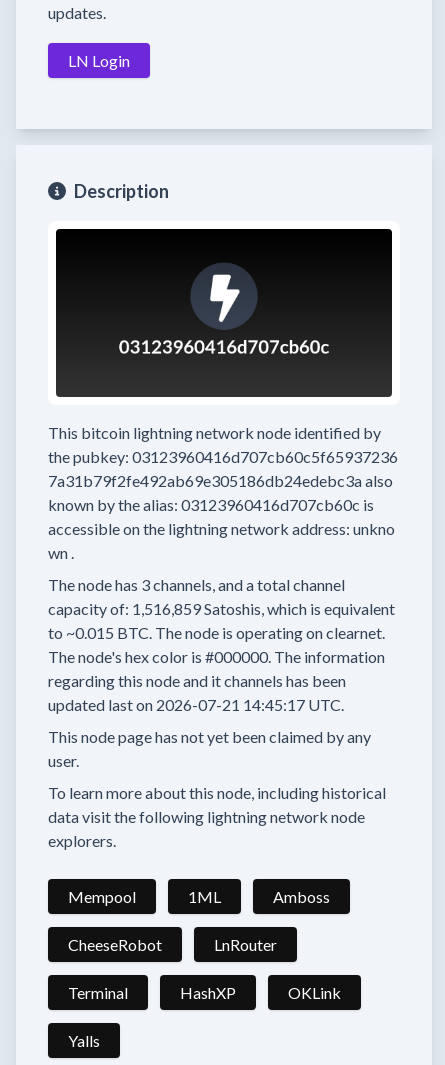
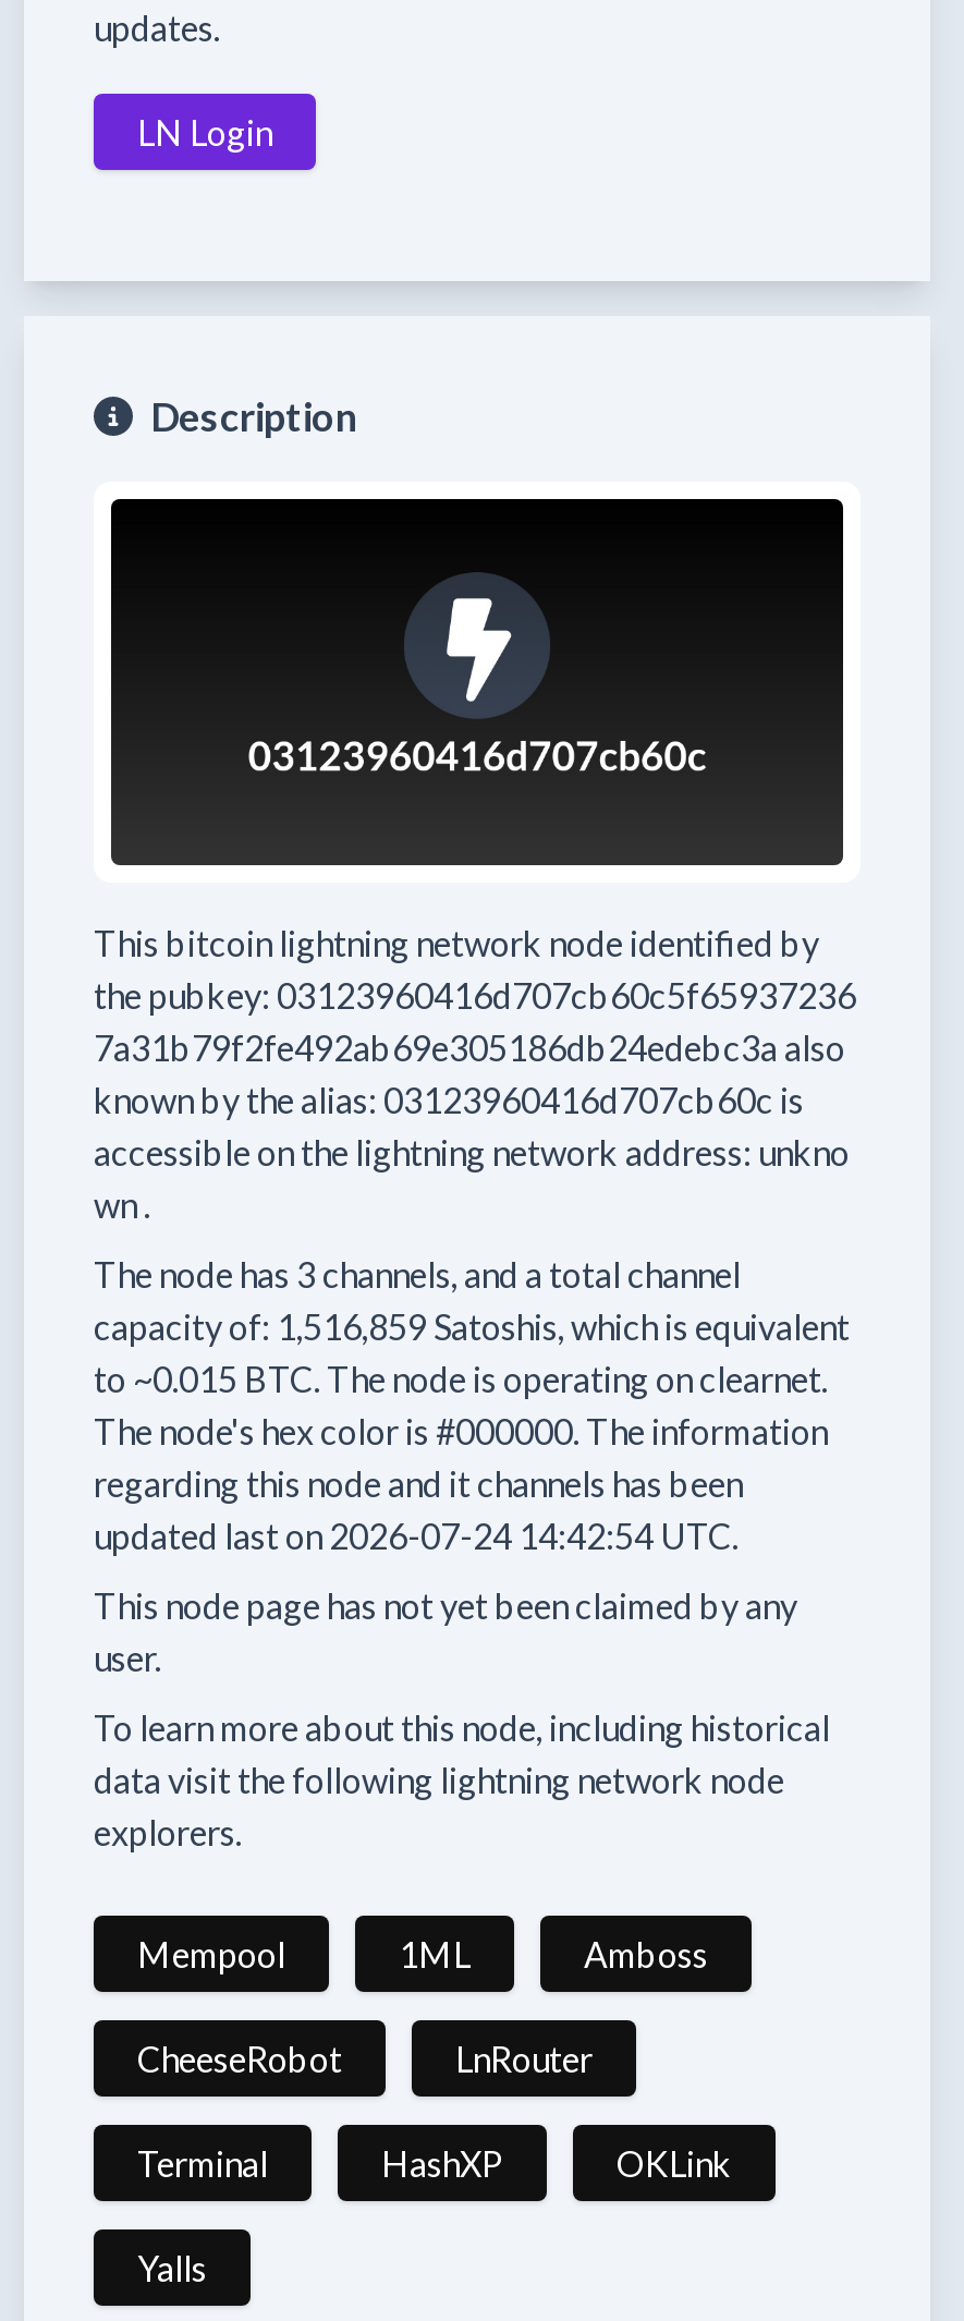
- updated last on 2026-07-21 14:45:17 UTC.
+ updated last on 2026-07-24 14:42:54 UTC.
